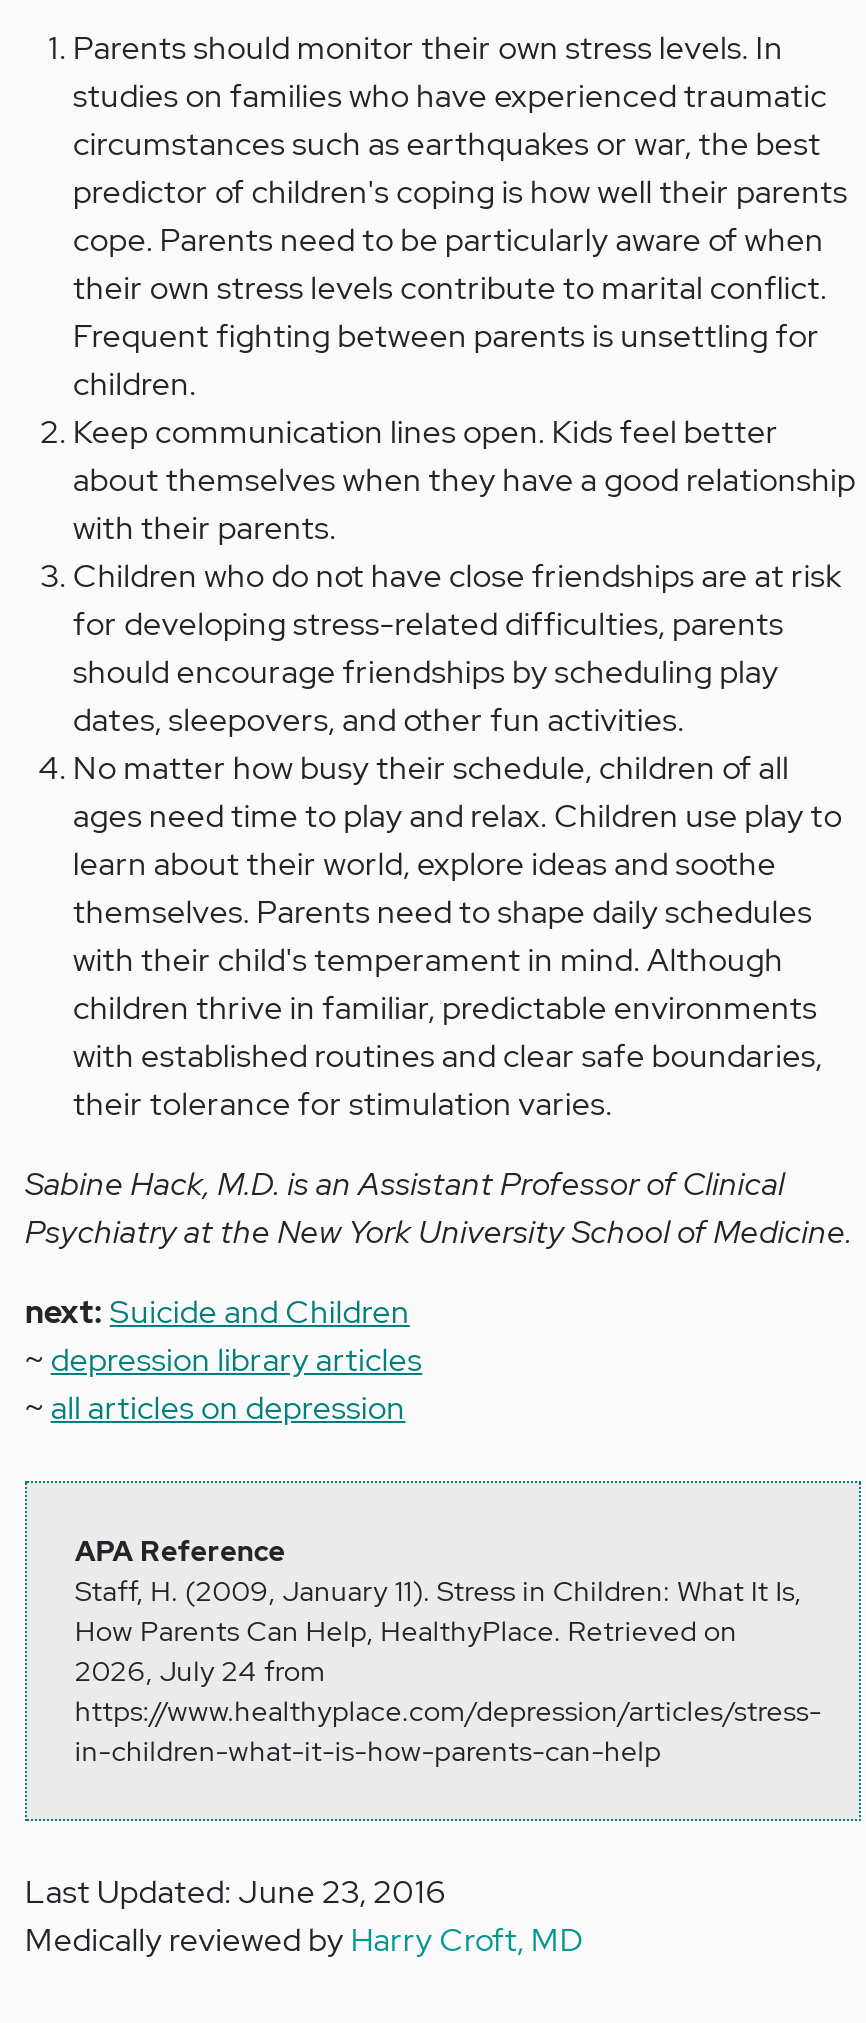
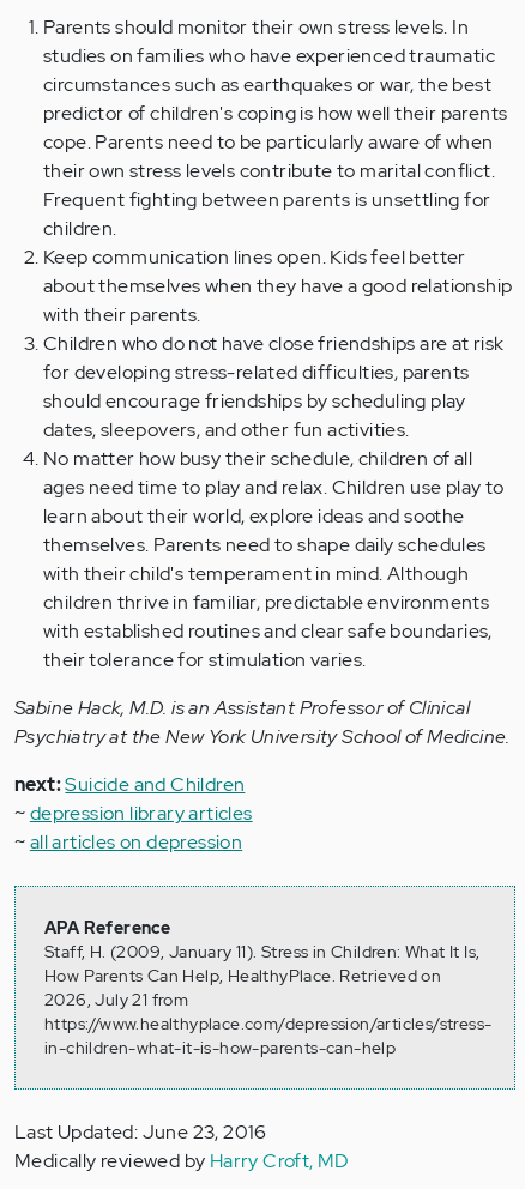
- 2026, July 24 from
+ 2026, July 21 from
